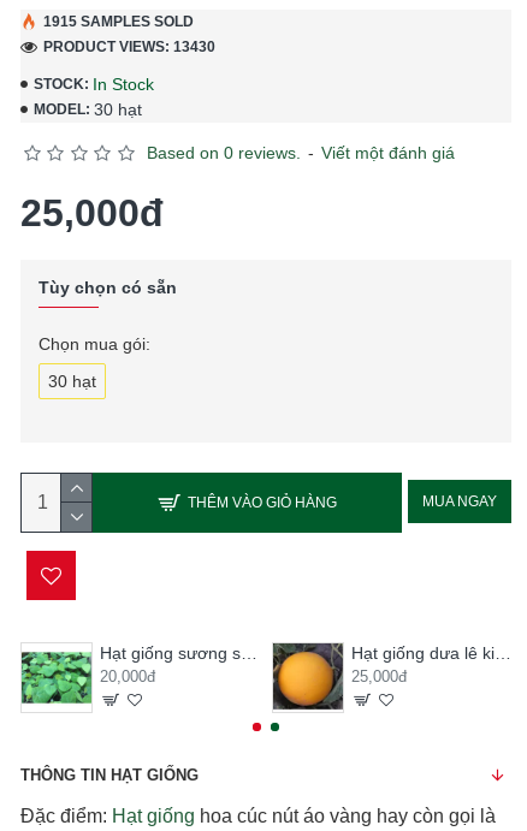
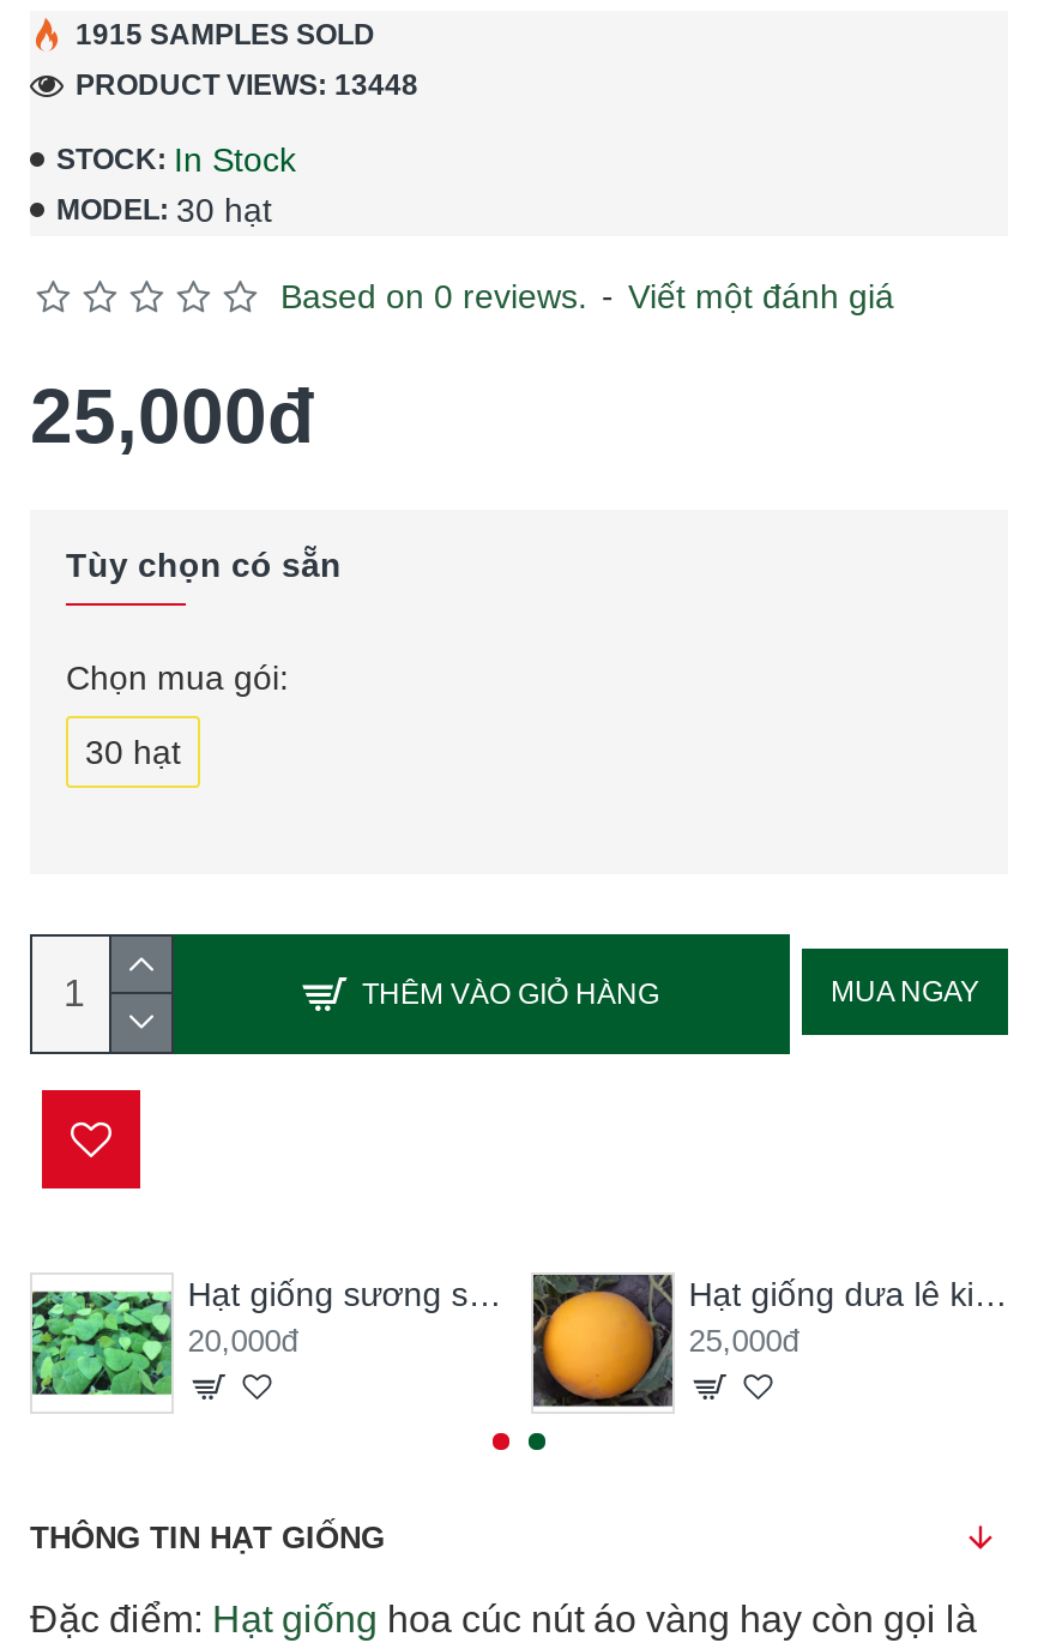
- PRODUCT VIEWS: 13430
+ PRODUCT VIEWS: 13448
